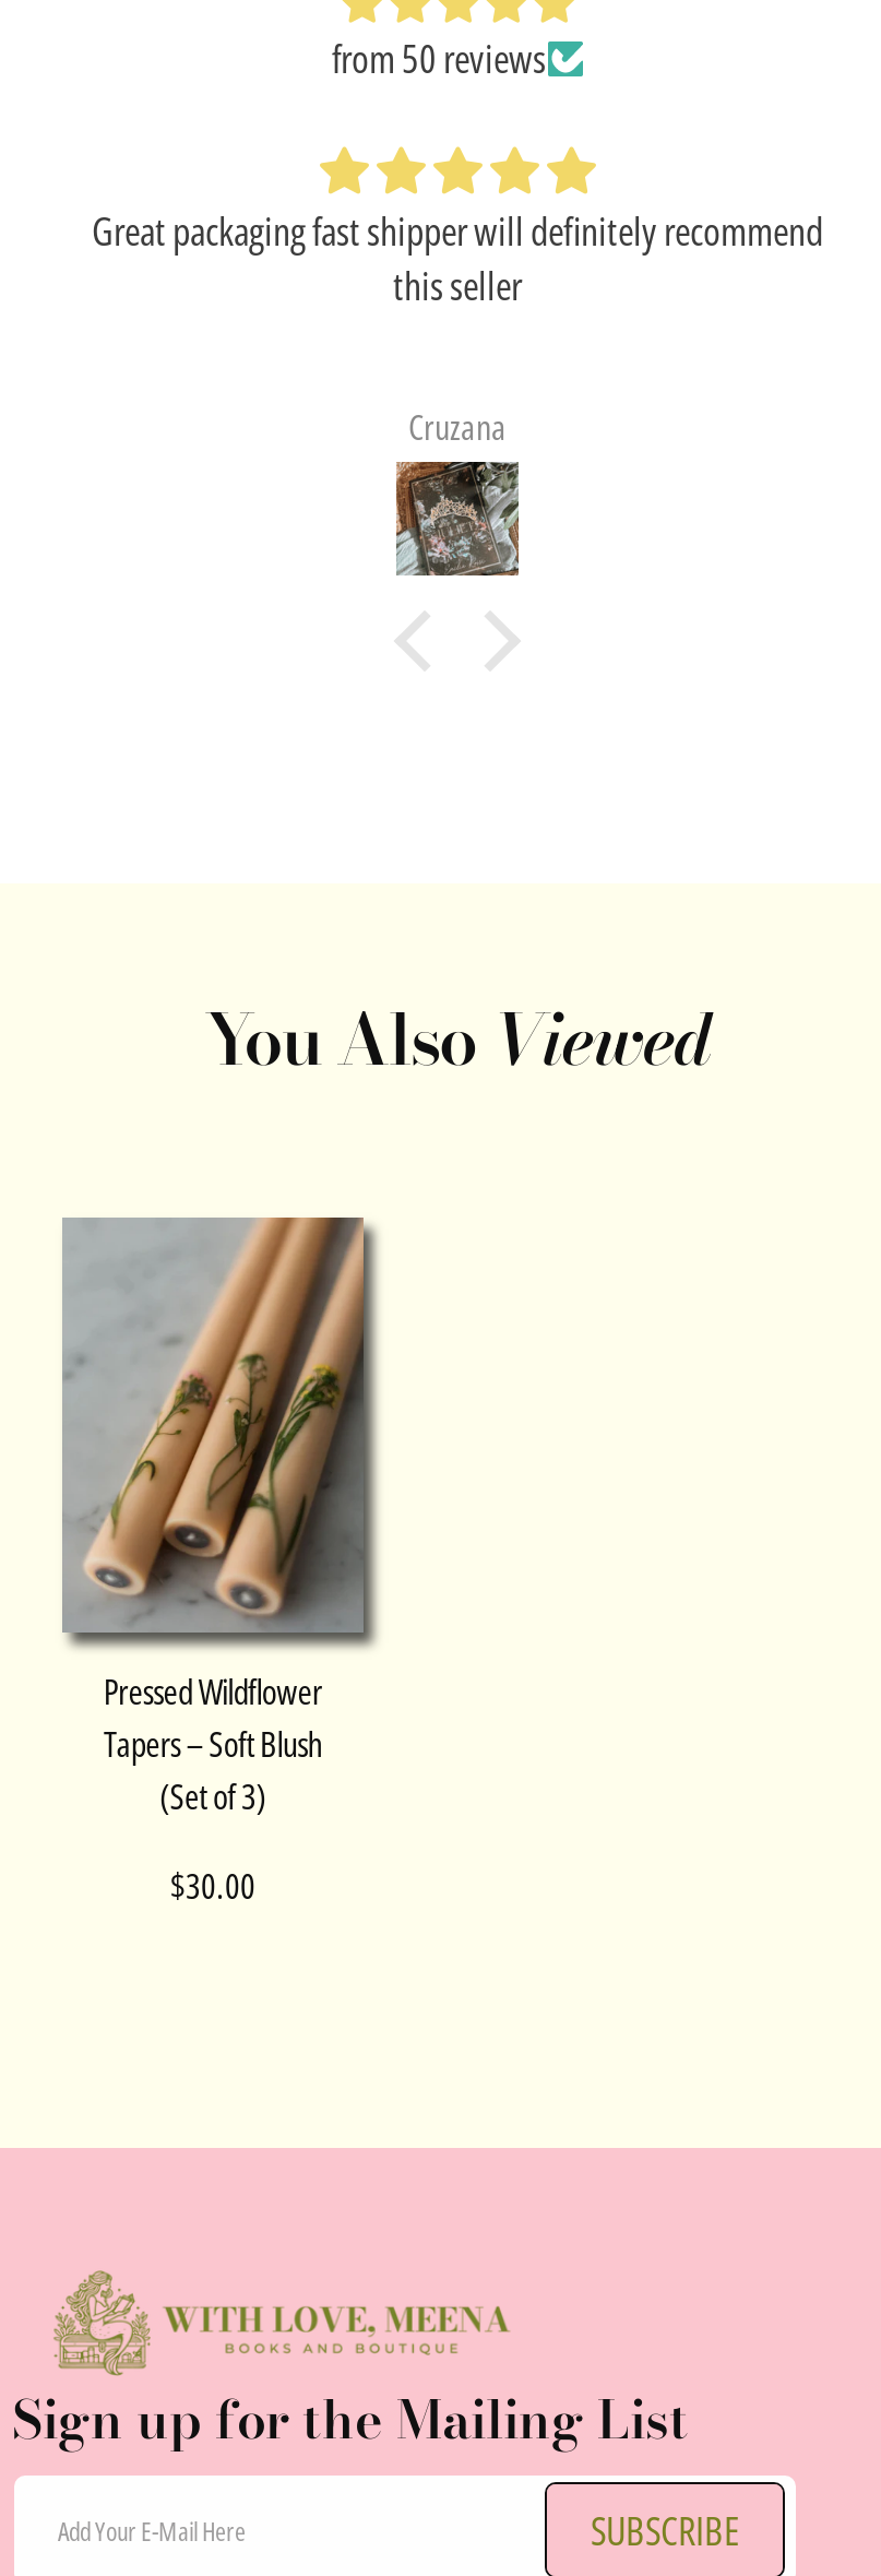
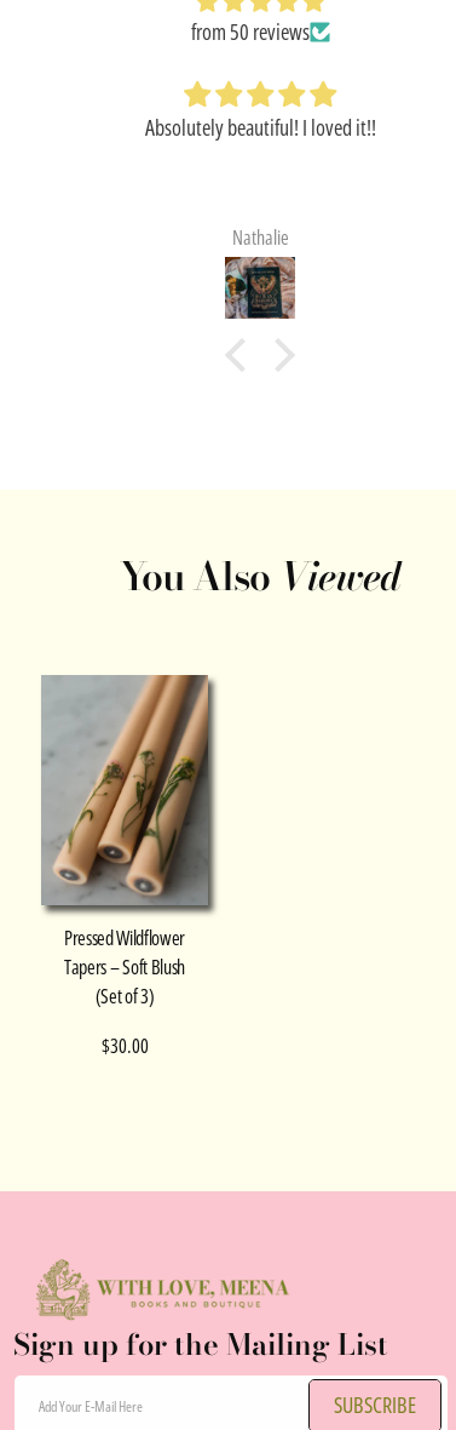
- Great packaging fast shipper will definitely recommend
- this seller
+ Absolutely beautiful! I loved it!!

- Cruzana
+ Nathalie

- [image]
+ [image]
